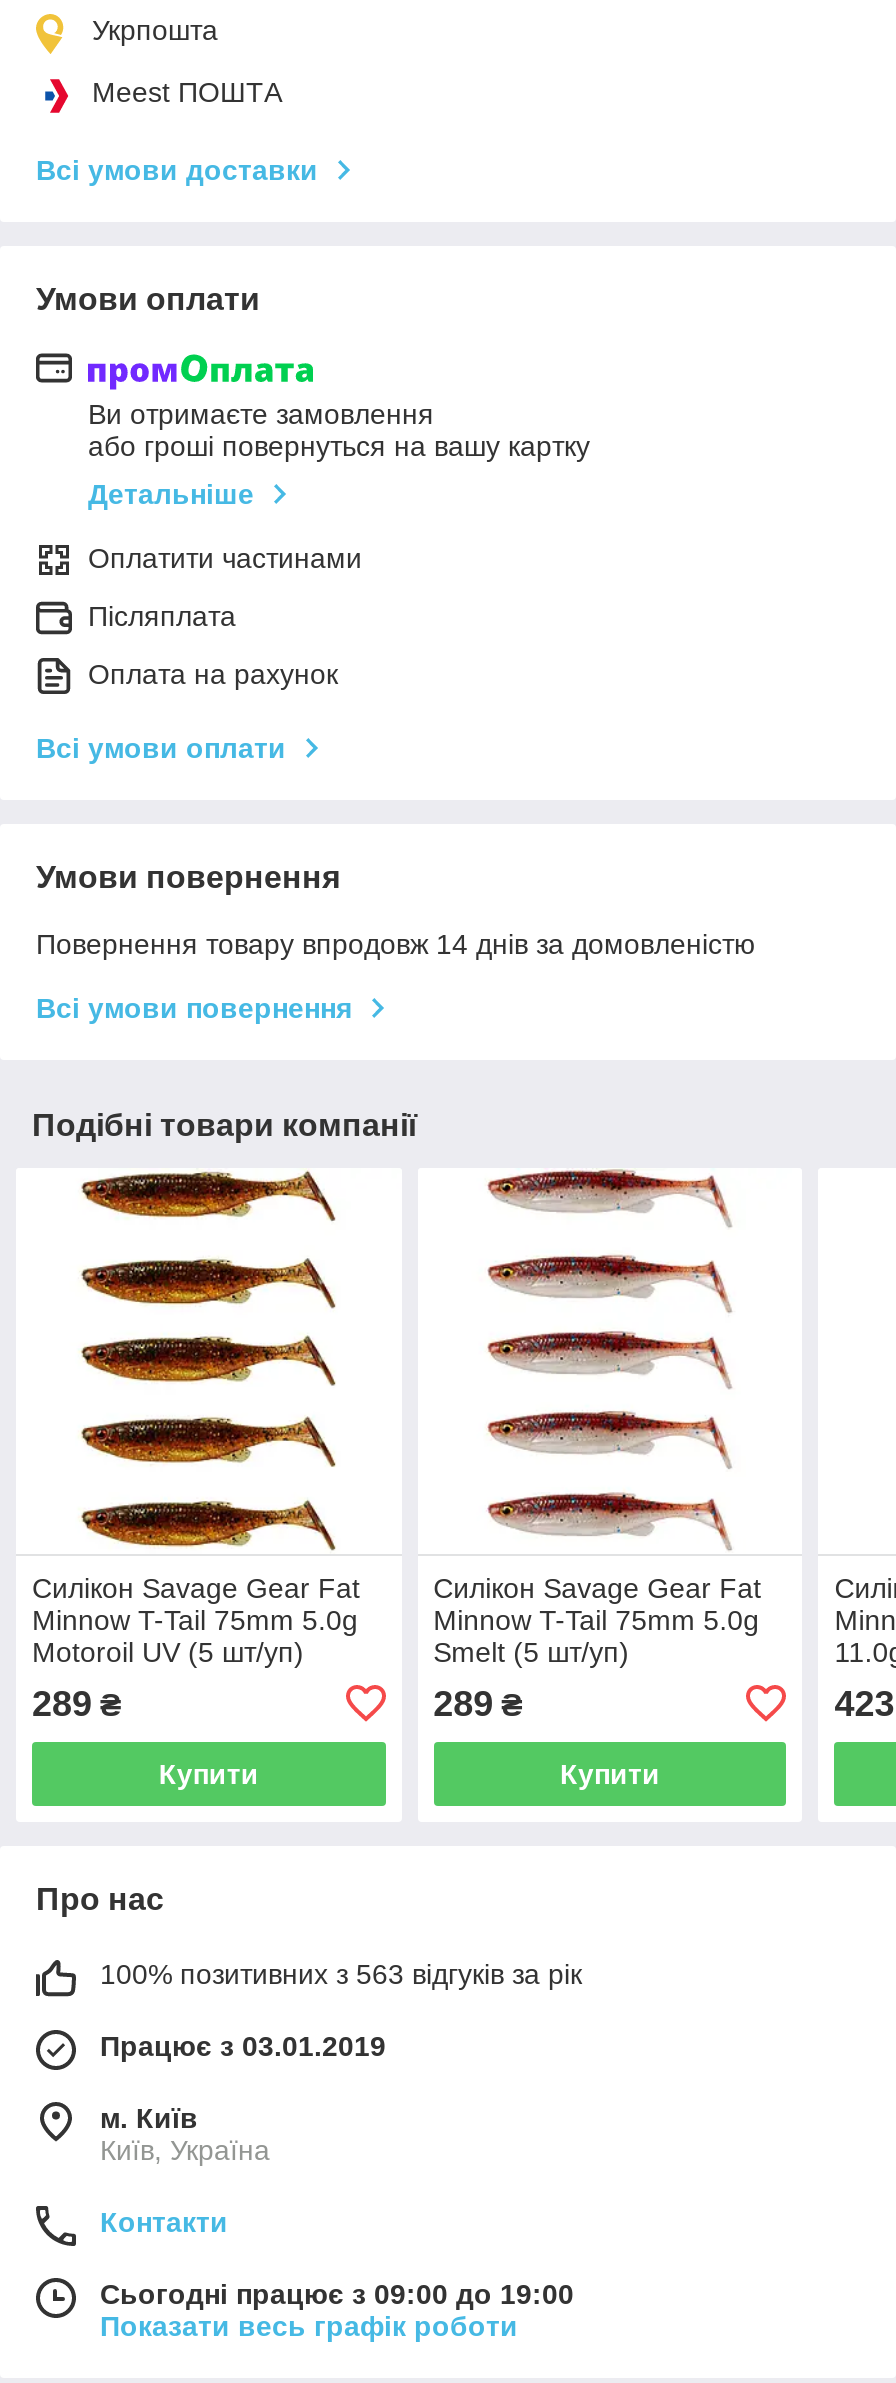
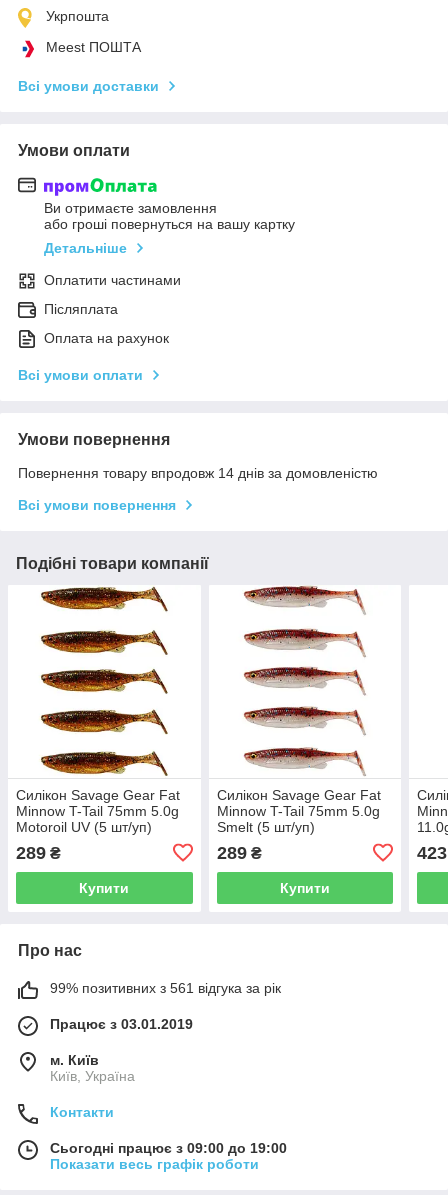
- 100% позитивних з 563 відгуків за рік
+ 99% позитивних з 561 відгука за рік
